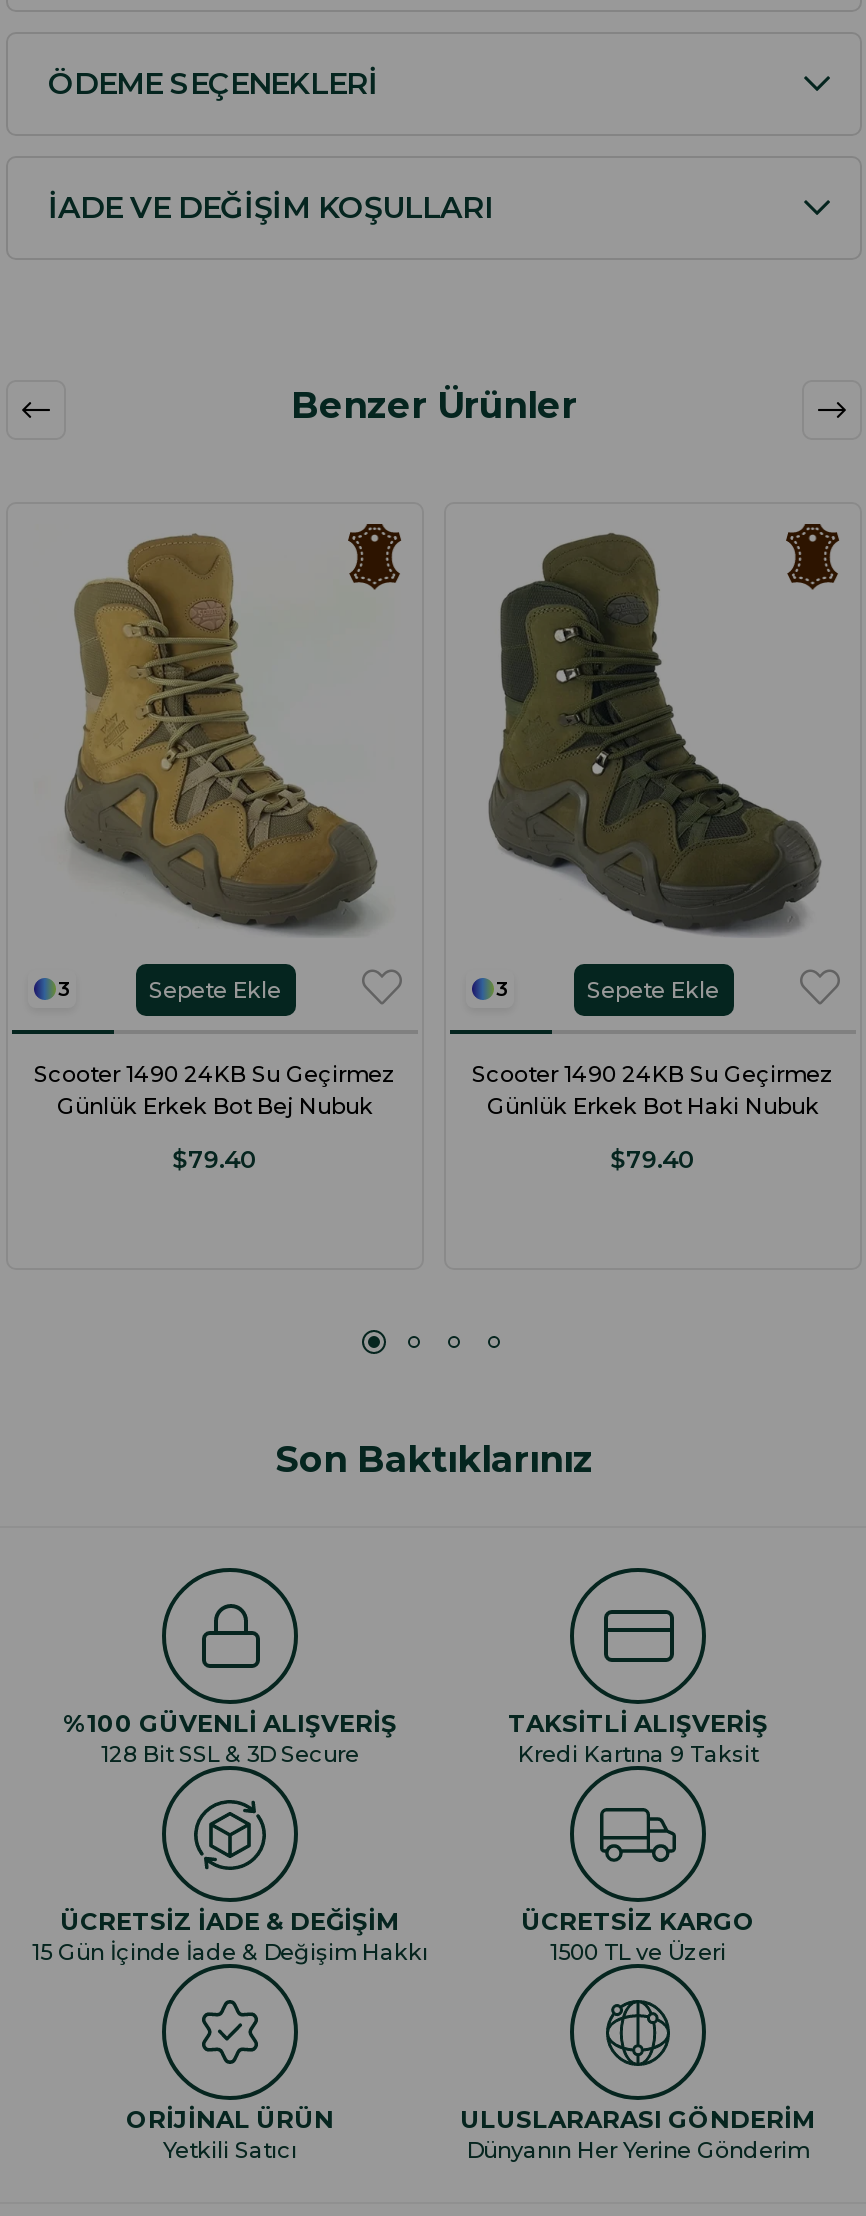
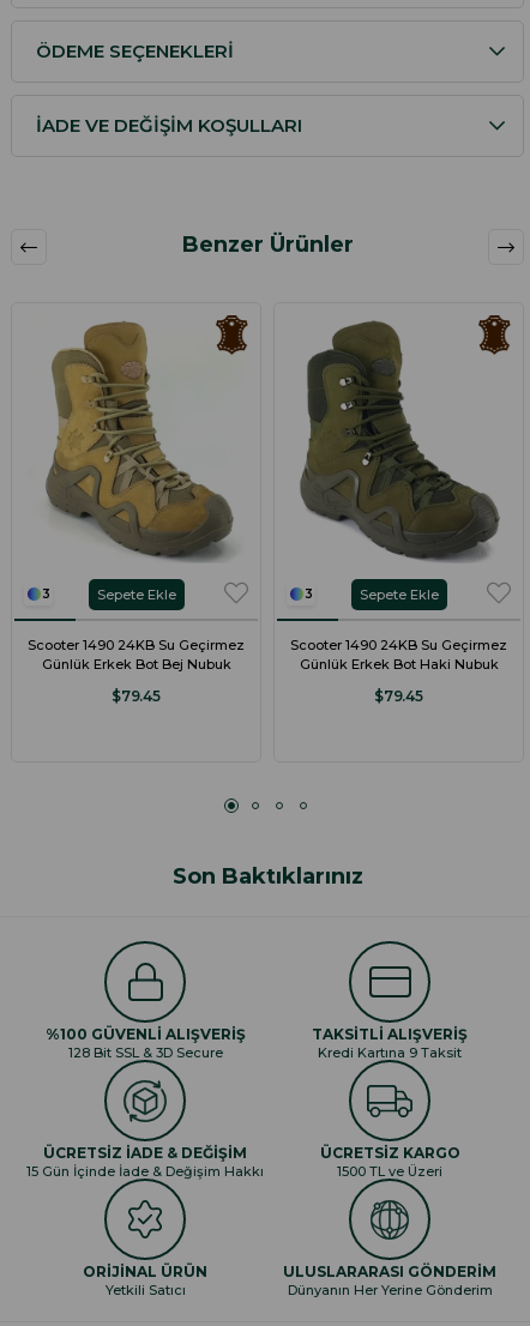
- $79.40
+ $79.45

- $79.40
+ $79.45
